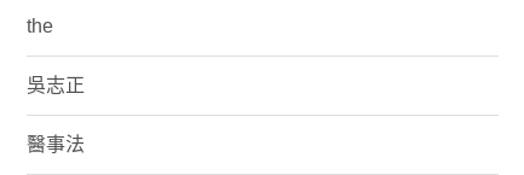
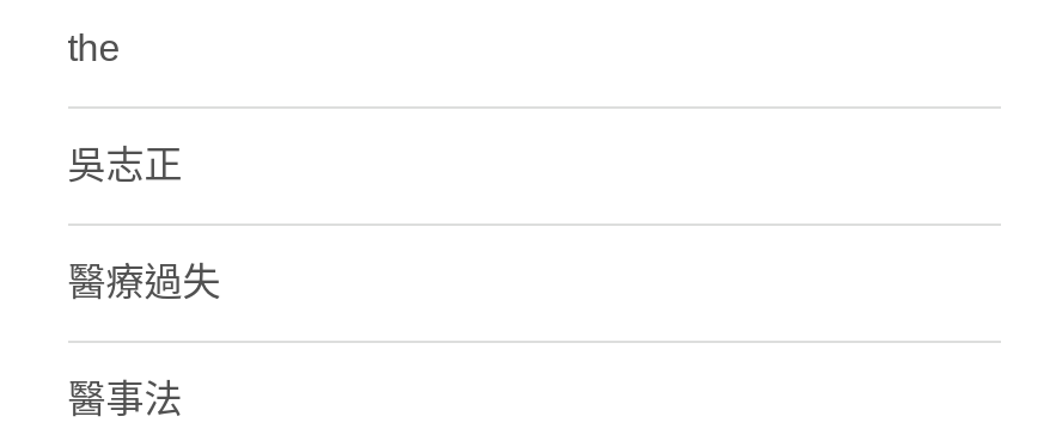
+ 醫療過失
